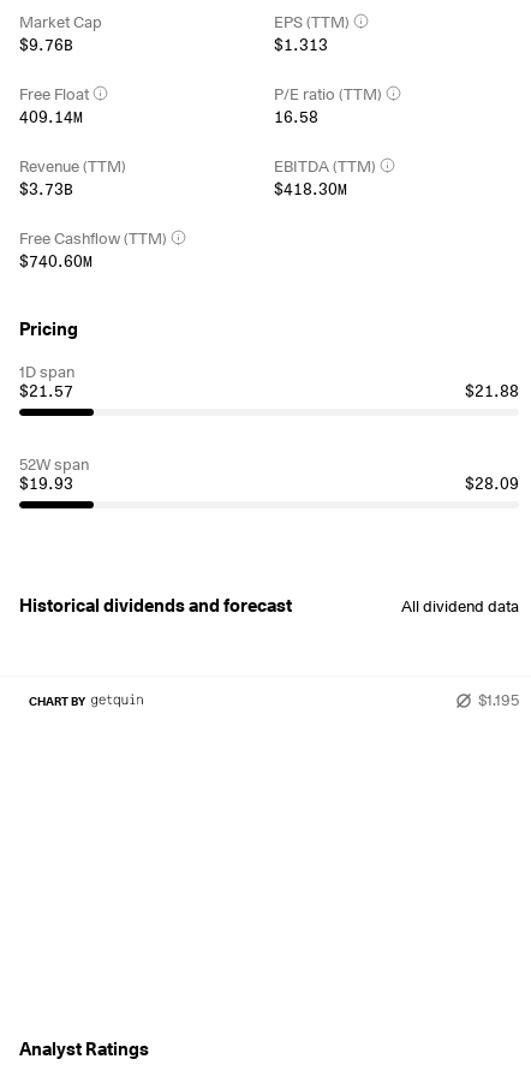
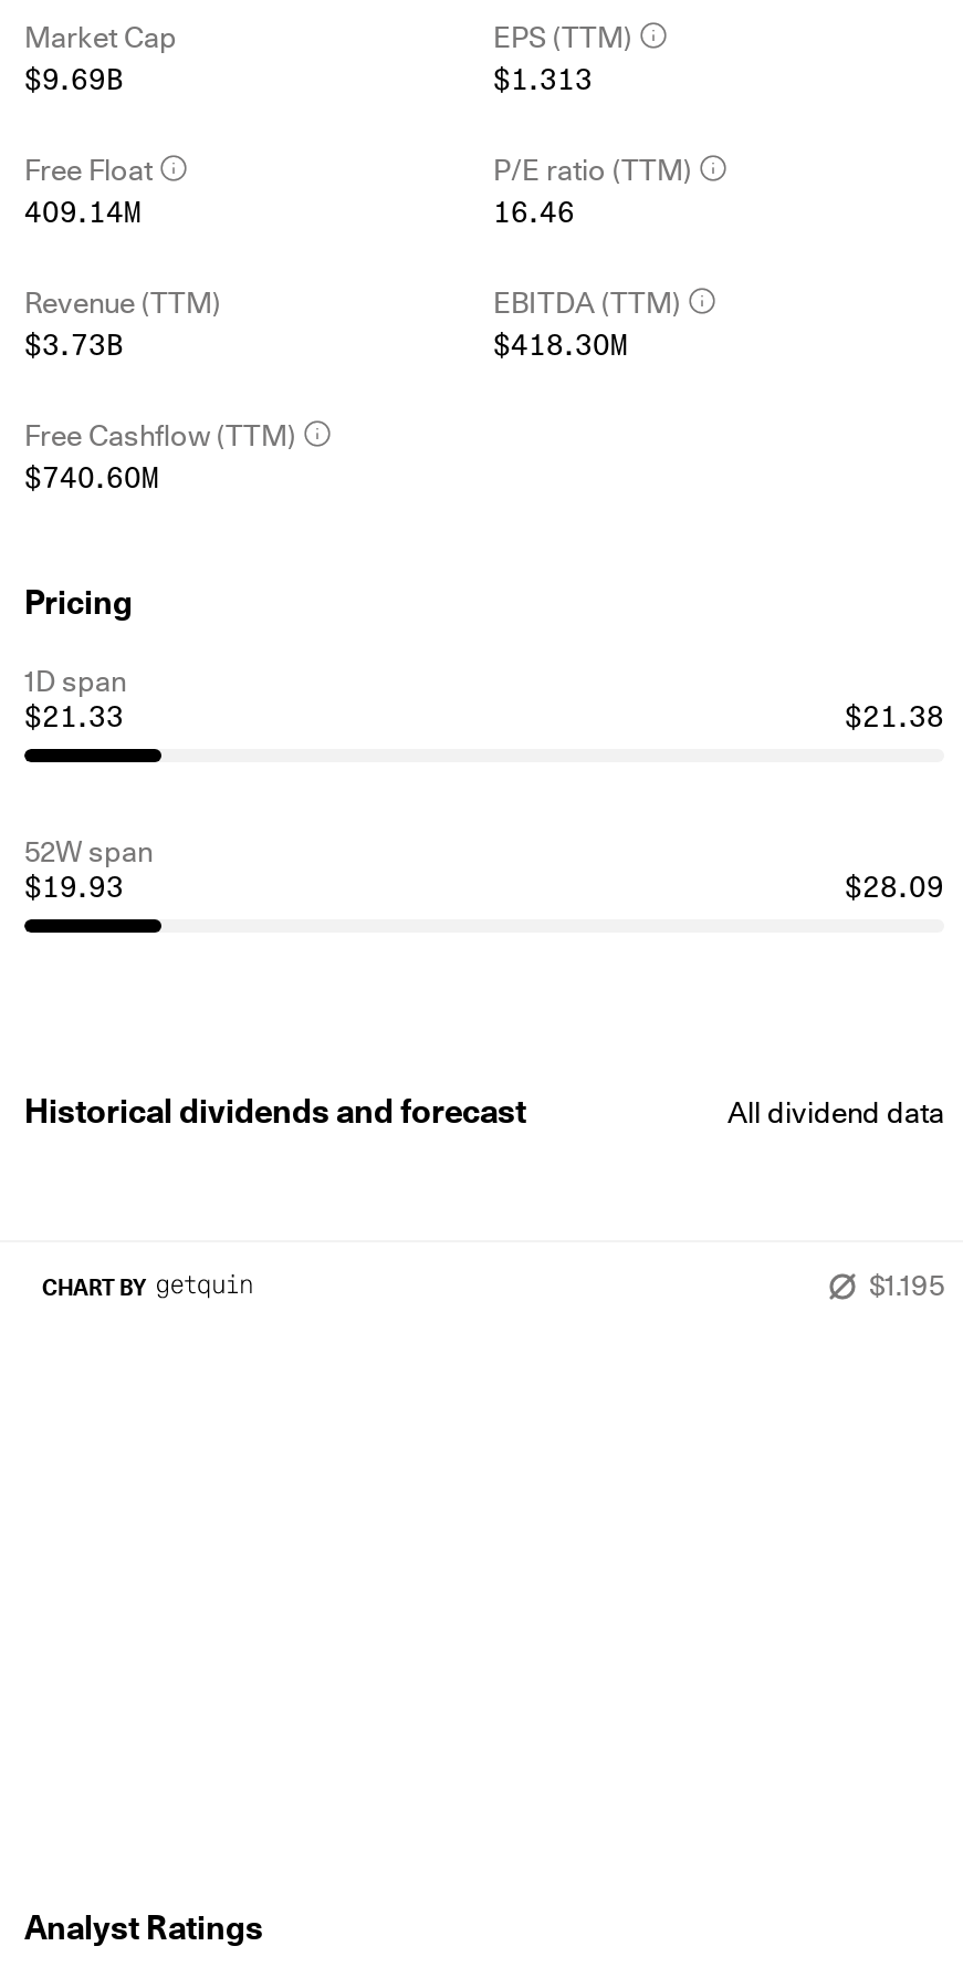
- $9.76B
+ $9.69B

- 16.58
+ 16.46

- $21.57
+ $21.33

- $21.88
+ $21.38
